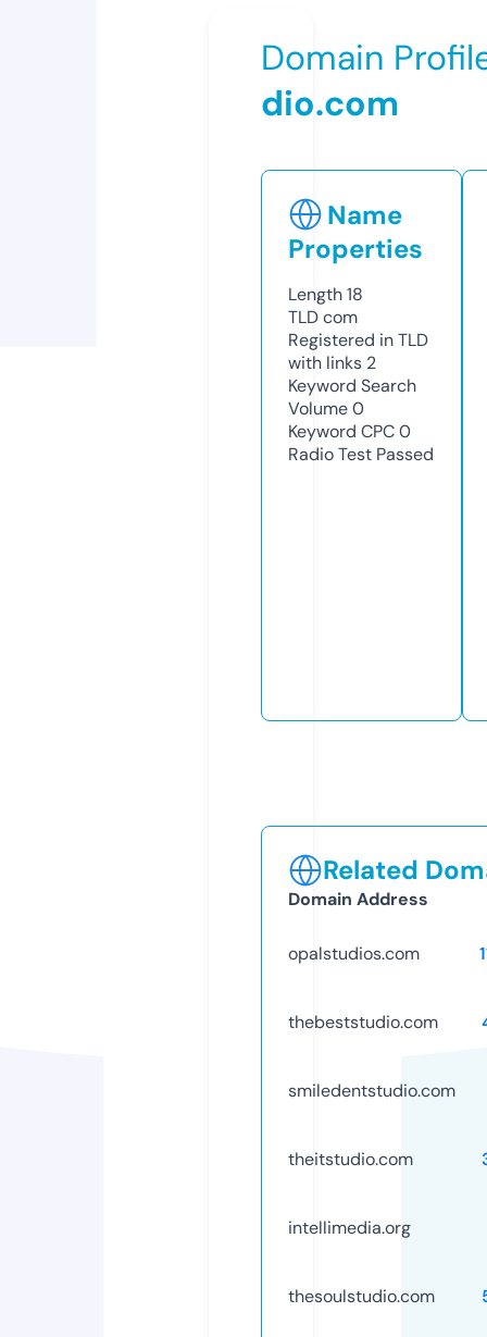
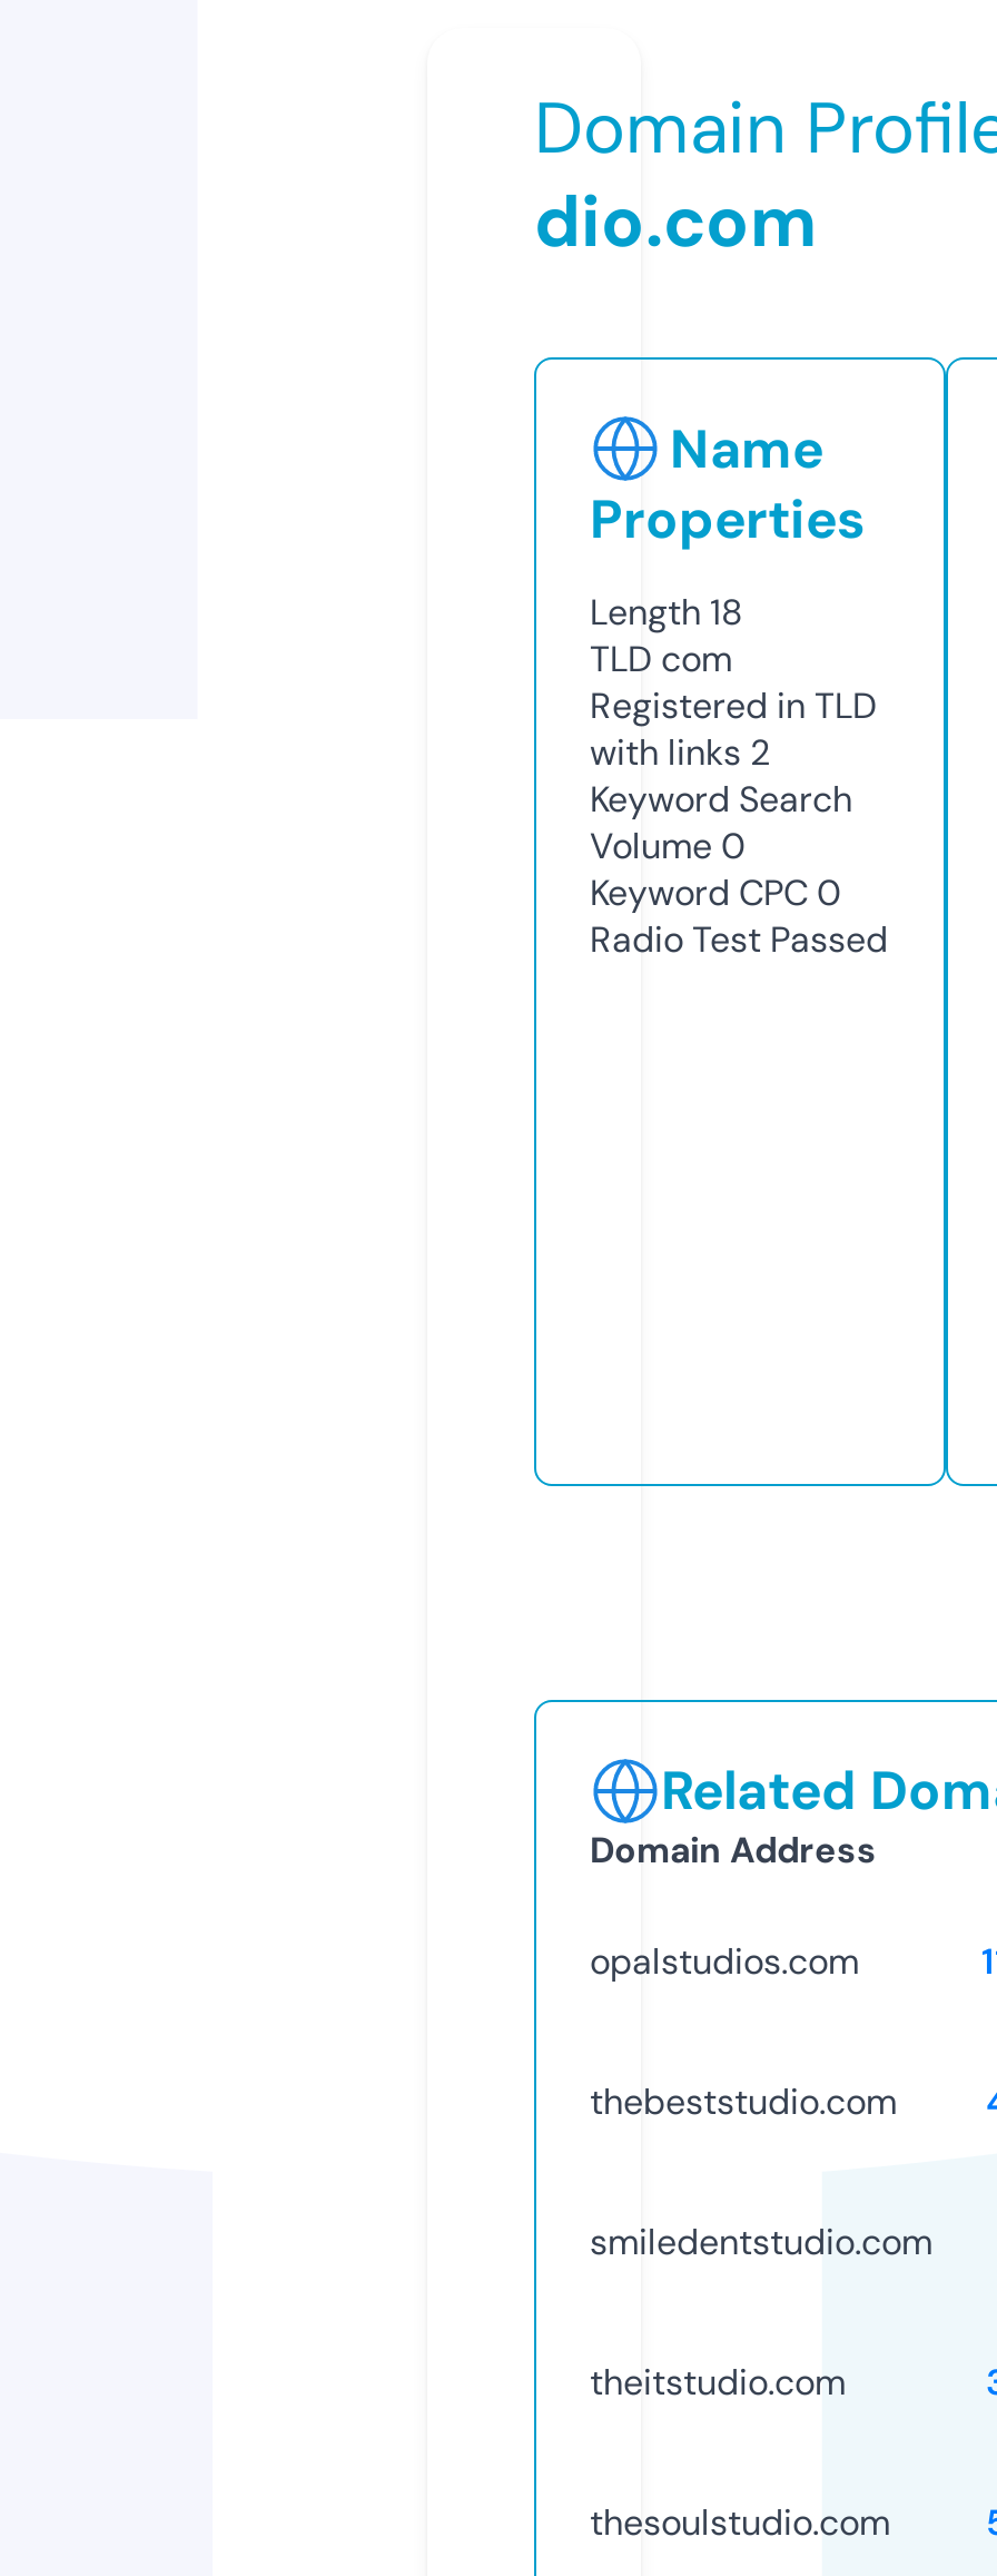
- intellimedia.org
